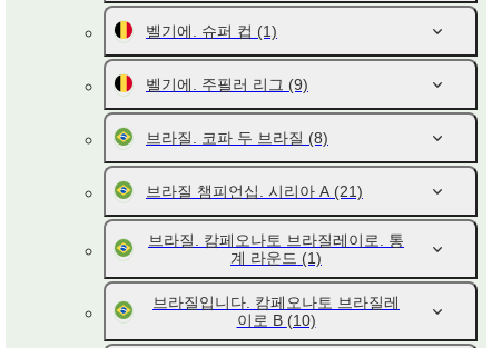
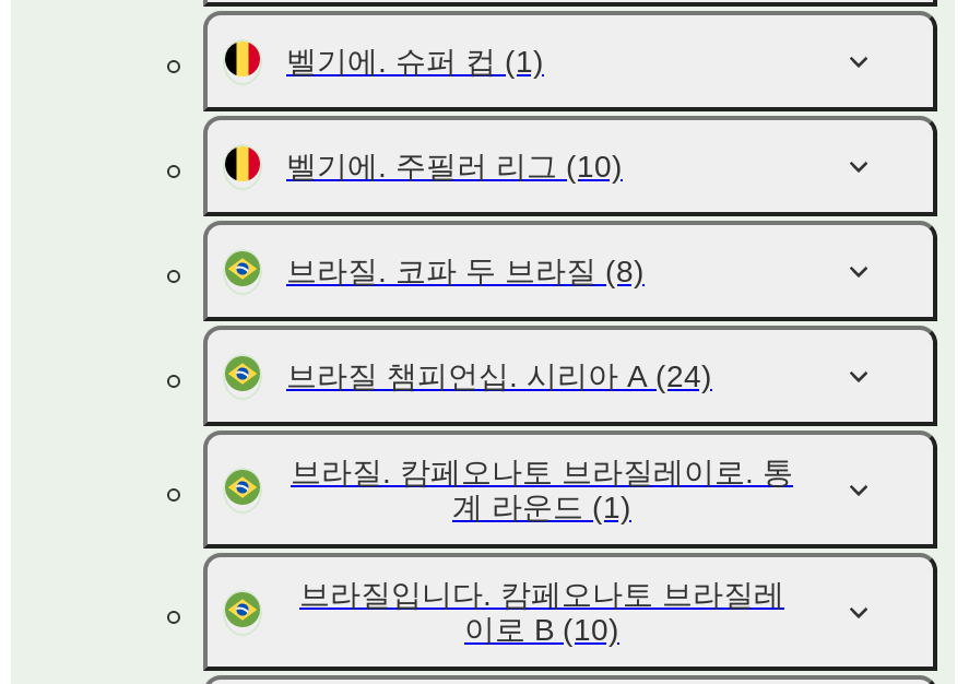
- 벨기에. 주필러 리그 (9)
+ 벨기에. 주필러 리그 (10)

- 브라질 챔피언십. 시리아 A (21)
+ 브라질 챔피언십. 시리아 A (24)
